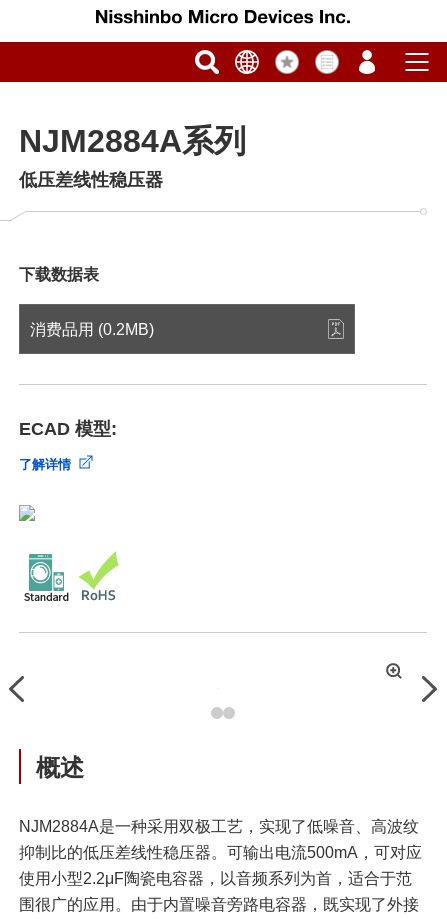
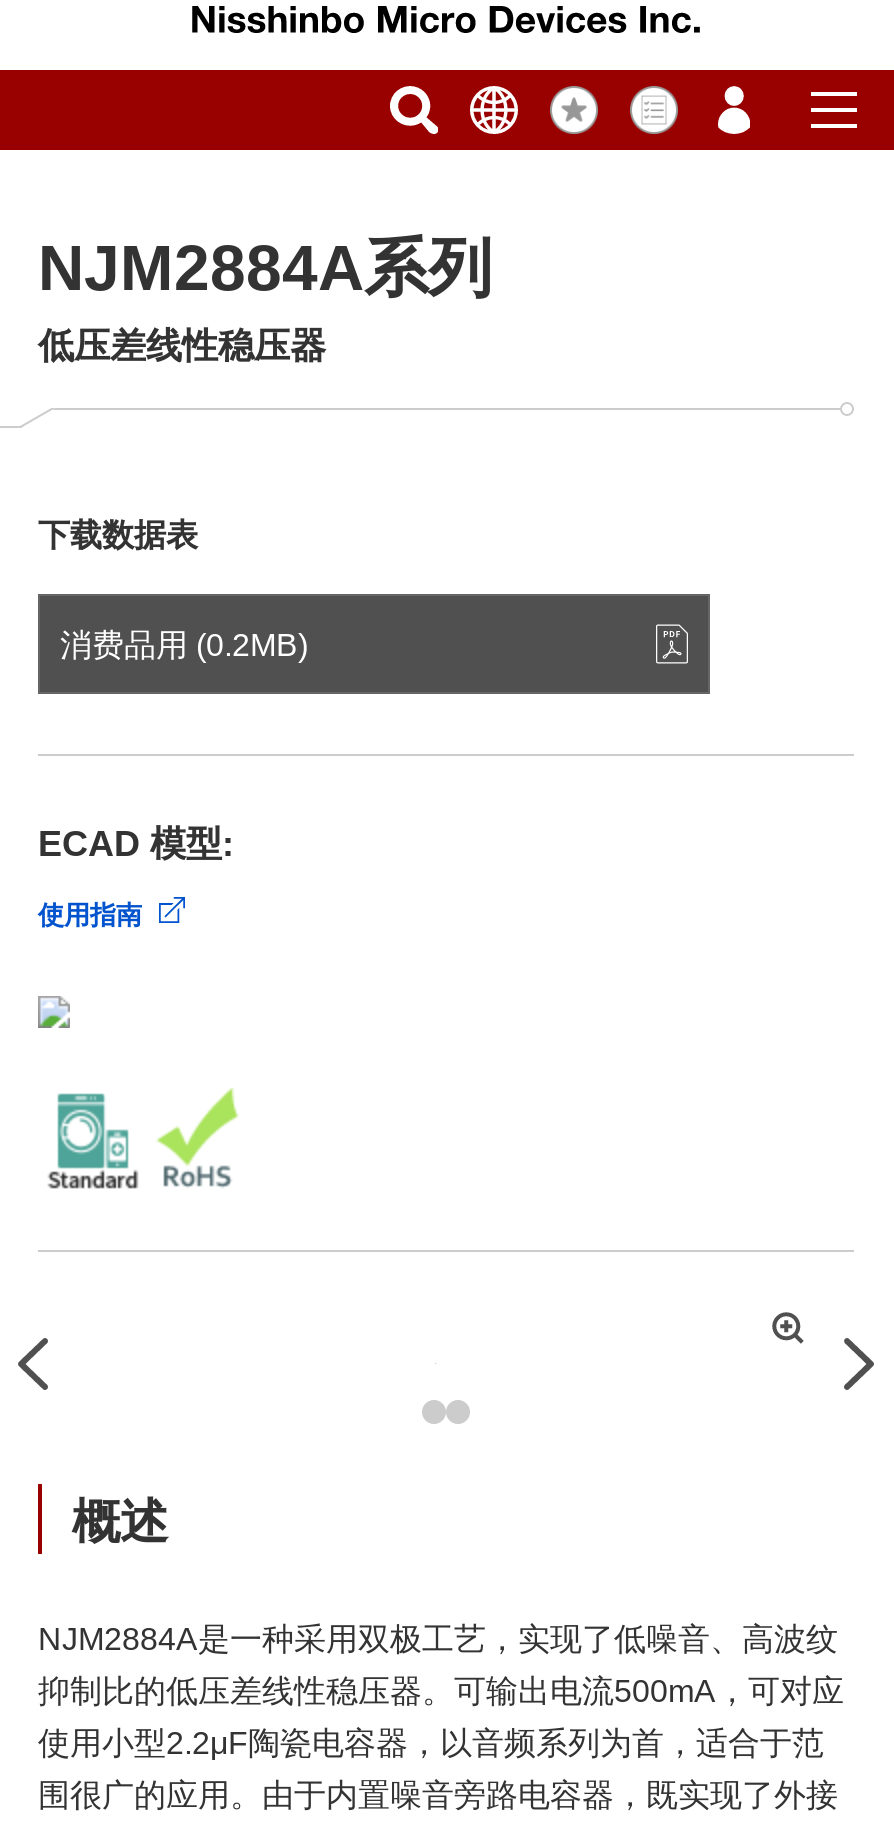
- 了解详情
+ 使用指南
